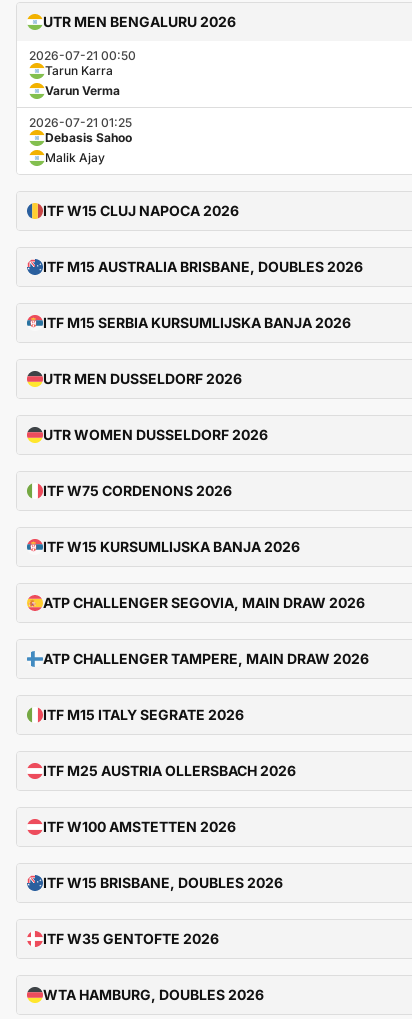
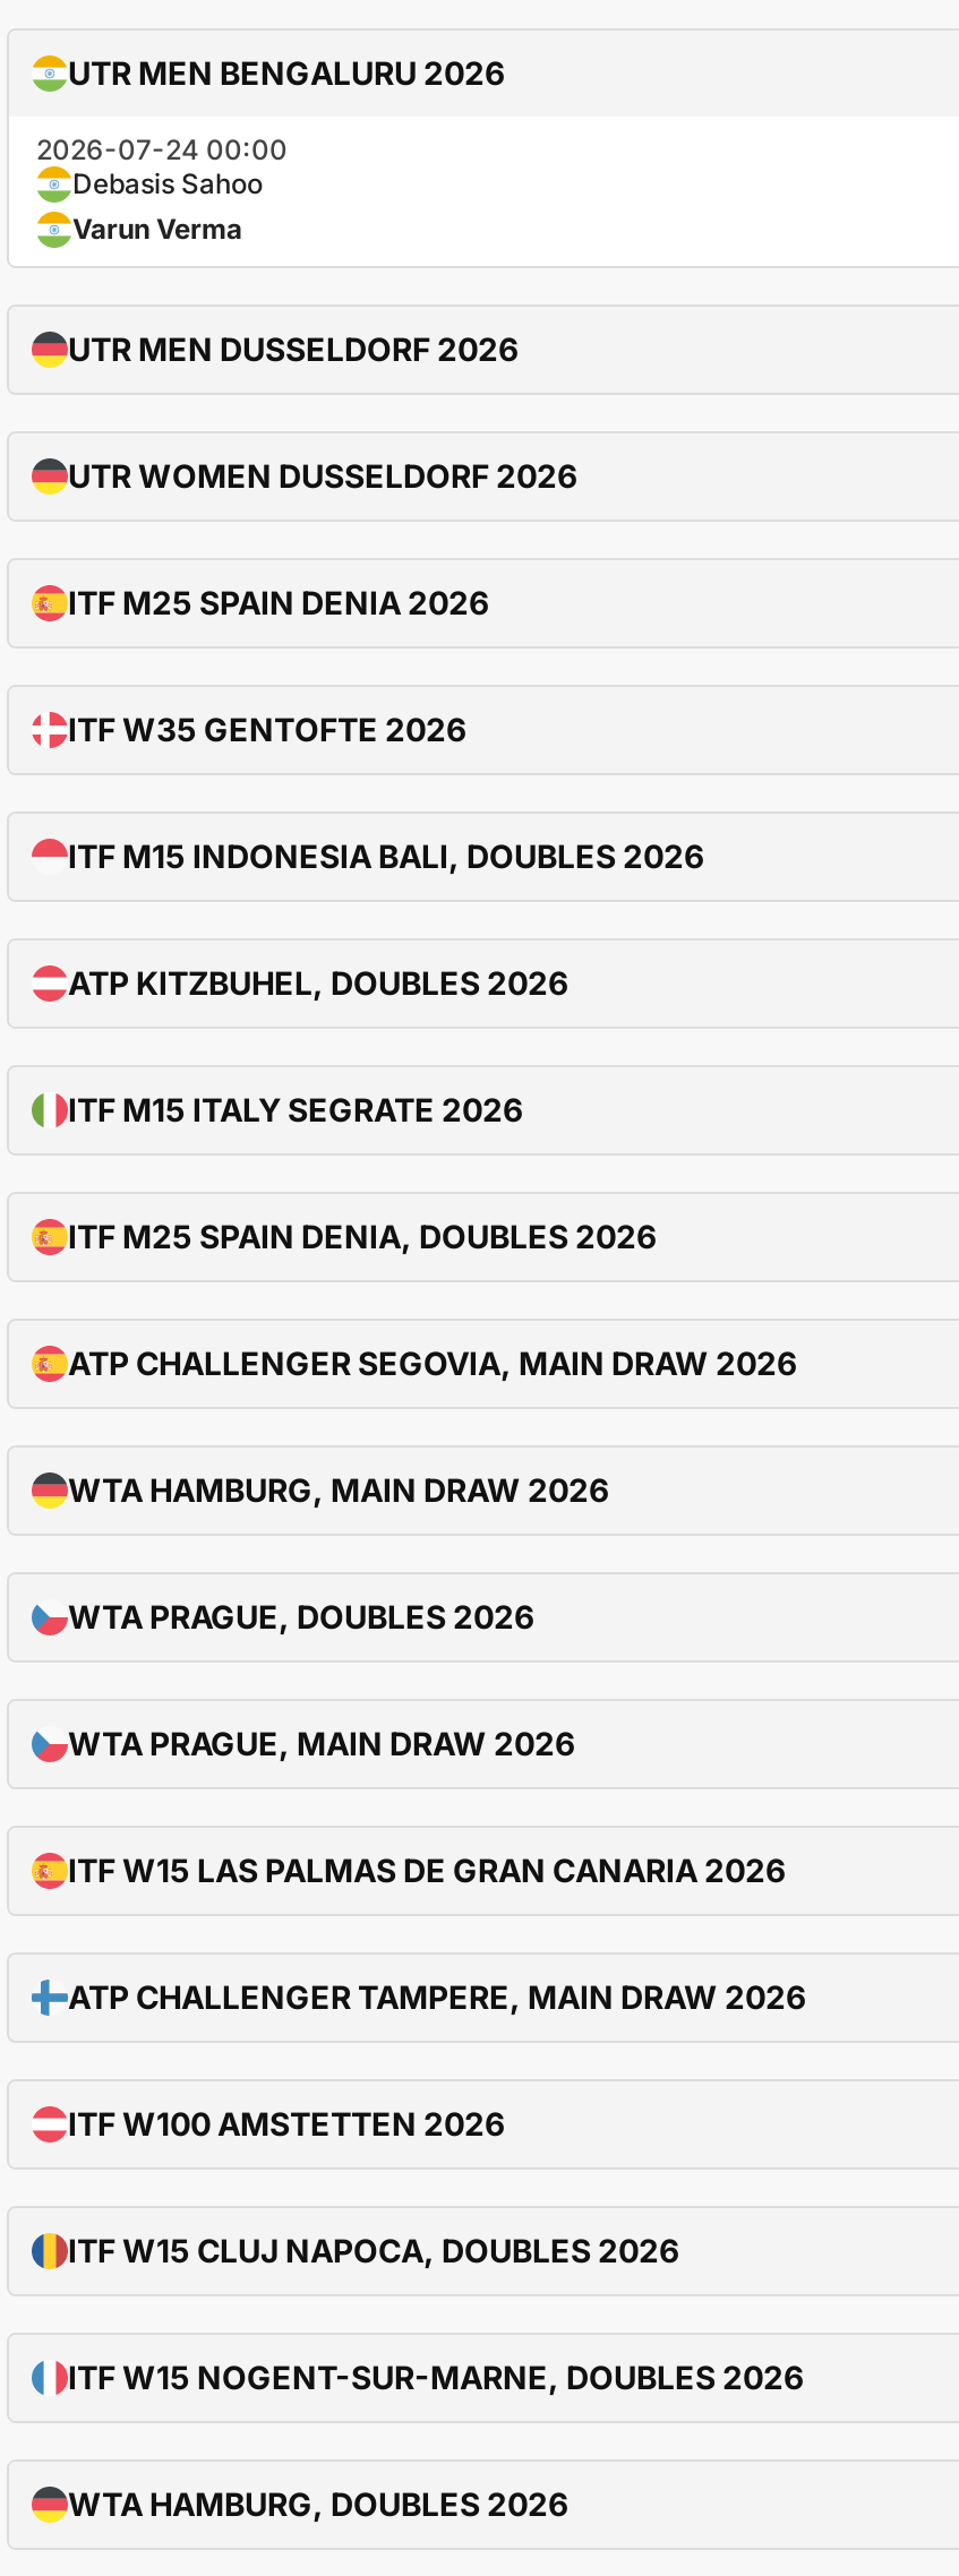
- 2026-07-21 00:50
- Tarun Karra
+ 2026-07-24 00:00

- 2026-07-21 01:25
- Malik Ajay
- ITF W15 CLUJ NAPOCA 2026
- ITF M15 AUSTRALIA BRISBANE, DOUBLES 2026
- ITF M15 SERBIA KURSUMLIJSKA BANJA 2026

moved up: Debasis Sahoo

moved up: UTR MEN DUSSELDORF 2026 | UTR WOMEN DUSSELDORF 2026

- ITF W75 CORDENONS 2026
- ITF W15 KURSUMLIJSKA BANJA 2026
+ ITF M25 SPAIN DENIA 2026
+ ITF M15 INDONESIA BALI, DOUBLES 2026
+ ATP KITZBUHEL, DOUBLES 2026
+ ITF M25 SPAIN DENIA, DOUBLES 2026

+ WTA HAMBURG, MAIN DRAW 2026
+ WTA PRAGUE, DOUBLES 2026
+ WTA PRAGUE, MAIN DRAW 2026
+ ITF W15 LAS PALMAS DE GRAN CANARIA 2026

moved down: ATP CHALLENGER TAMPERE, MAIN DRAW 2026

moved up: ITF M15 ITALY SEGRATE 2026

- ITF M25 AUSTRIA OLLERSBACH 2026

+ ITF W15 NOGENT-SUR-MARNE, DOUBLES 2026

- ITF W15 BRISBANE, DOUBLES 2026
+ ITF W15 CLUJ NAPOCA, DOUBLES 2026

moved up: ITF W35 GENTOFTE 2026
